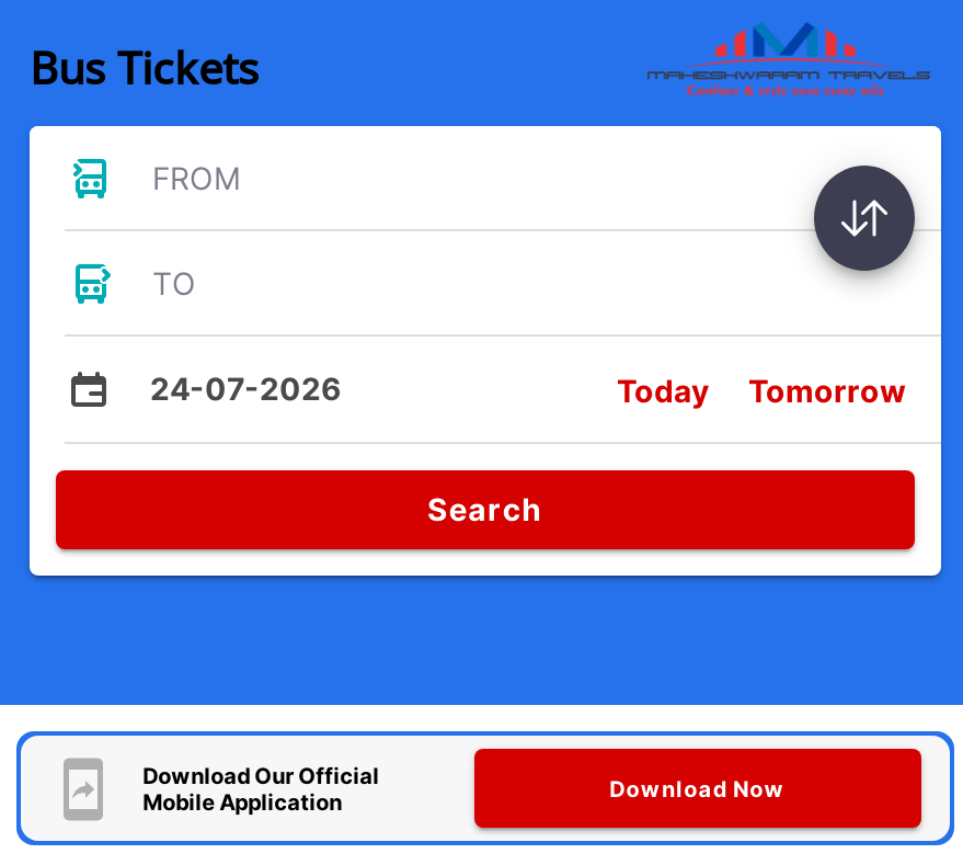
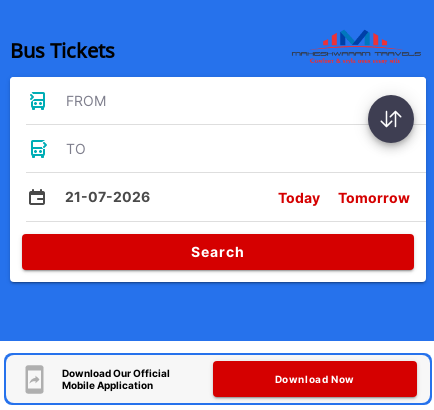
- 24-07-2026
+ 21-07-2026
